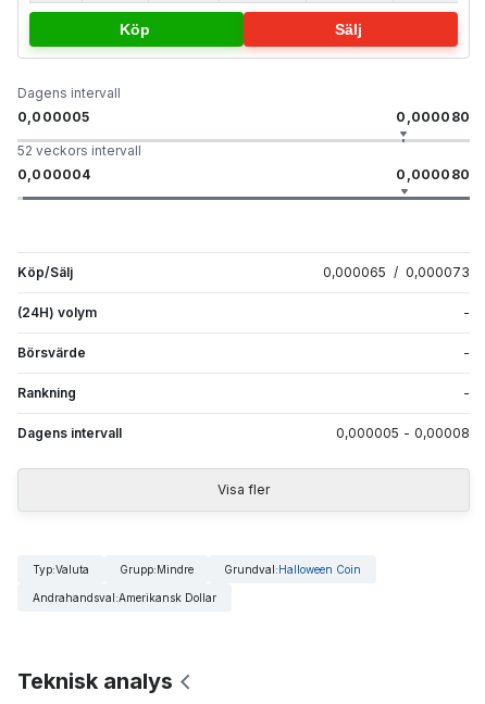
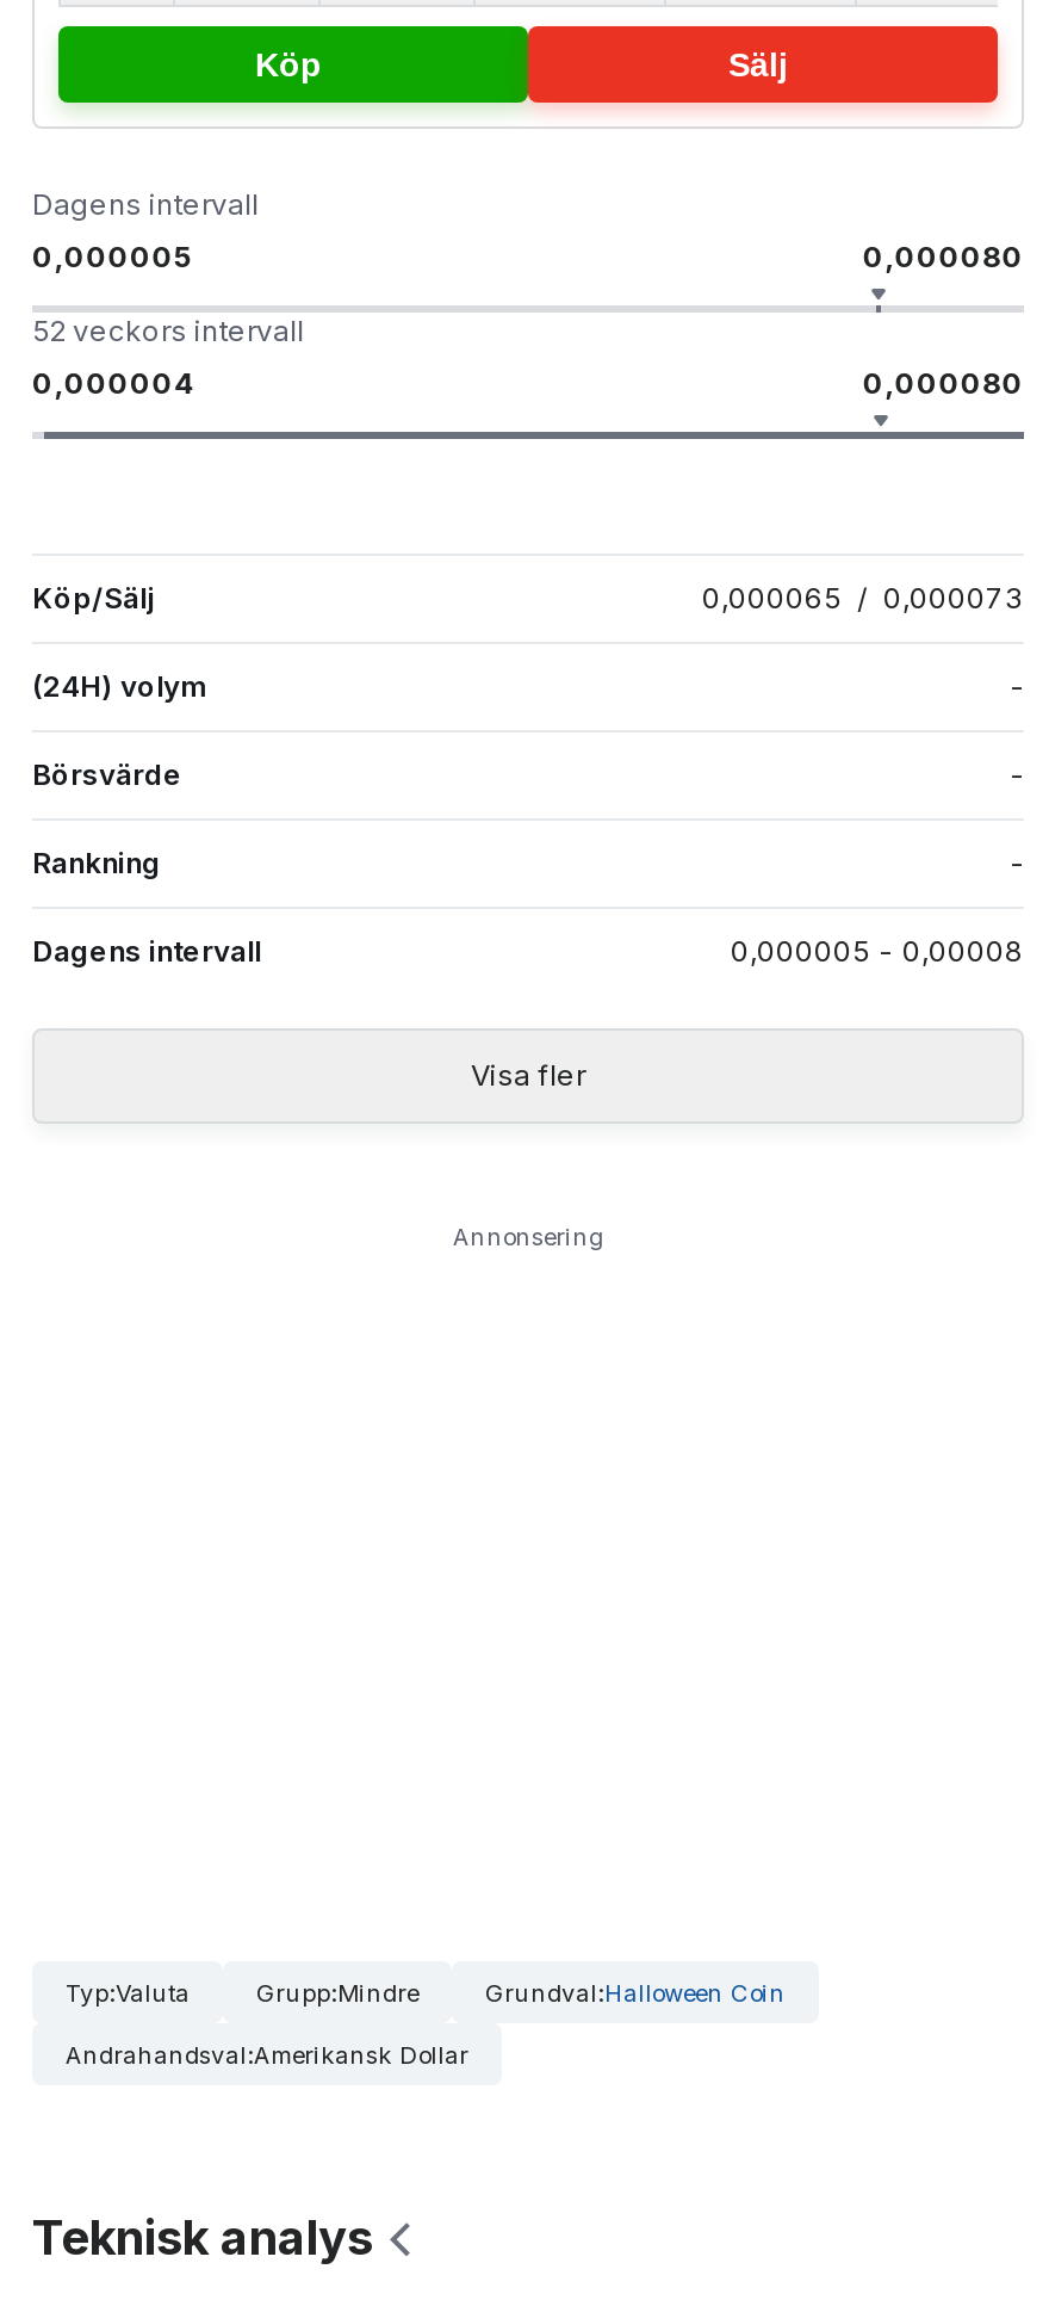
+ Annonsering
